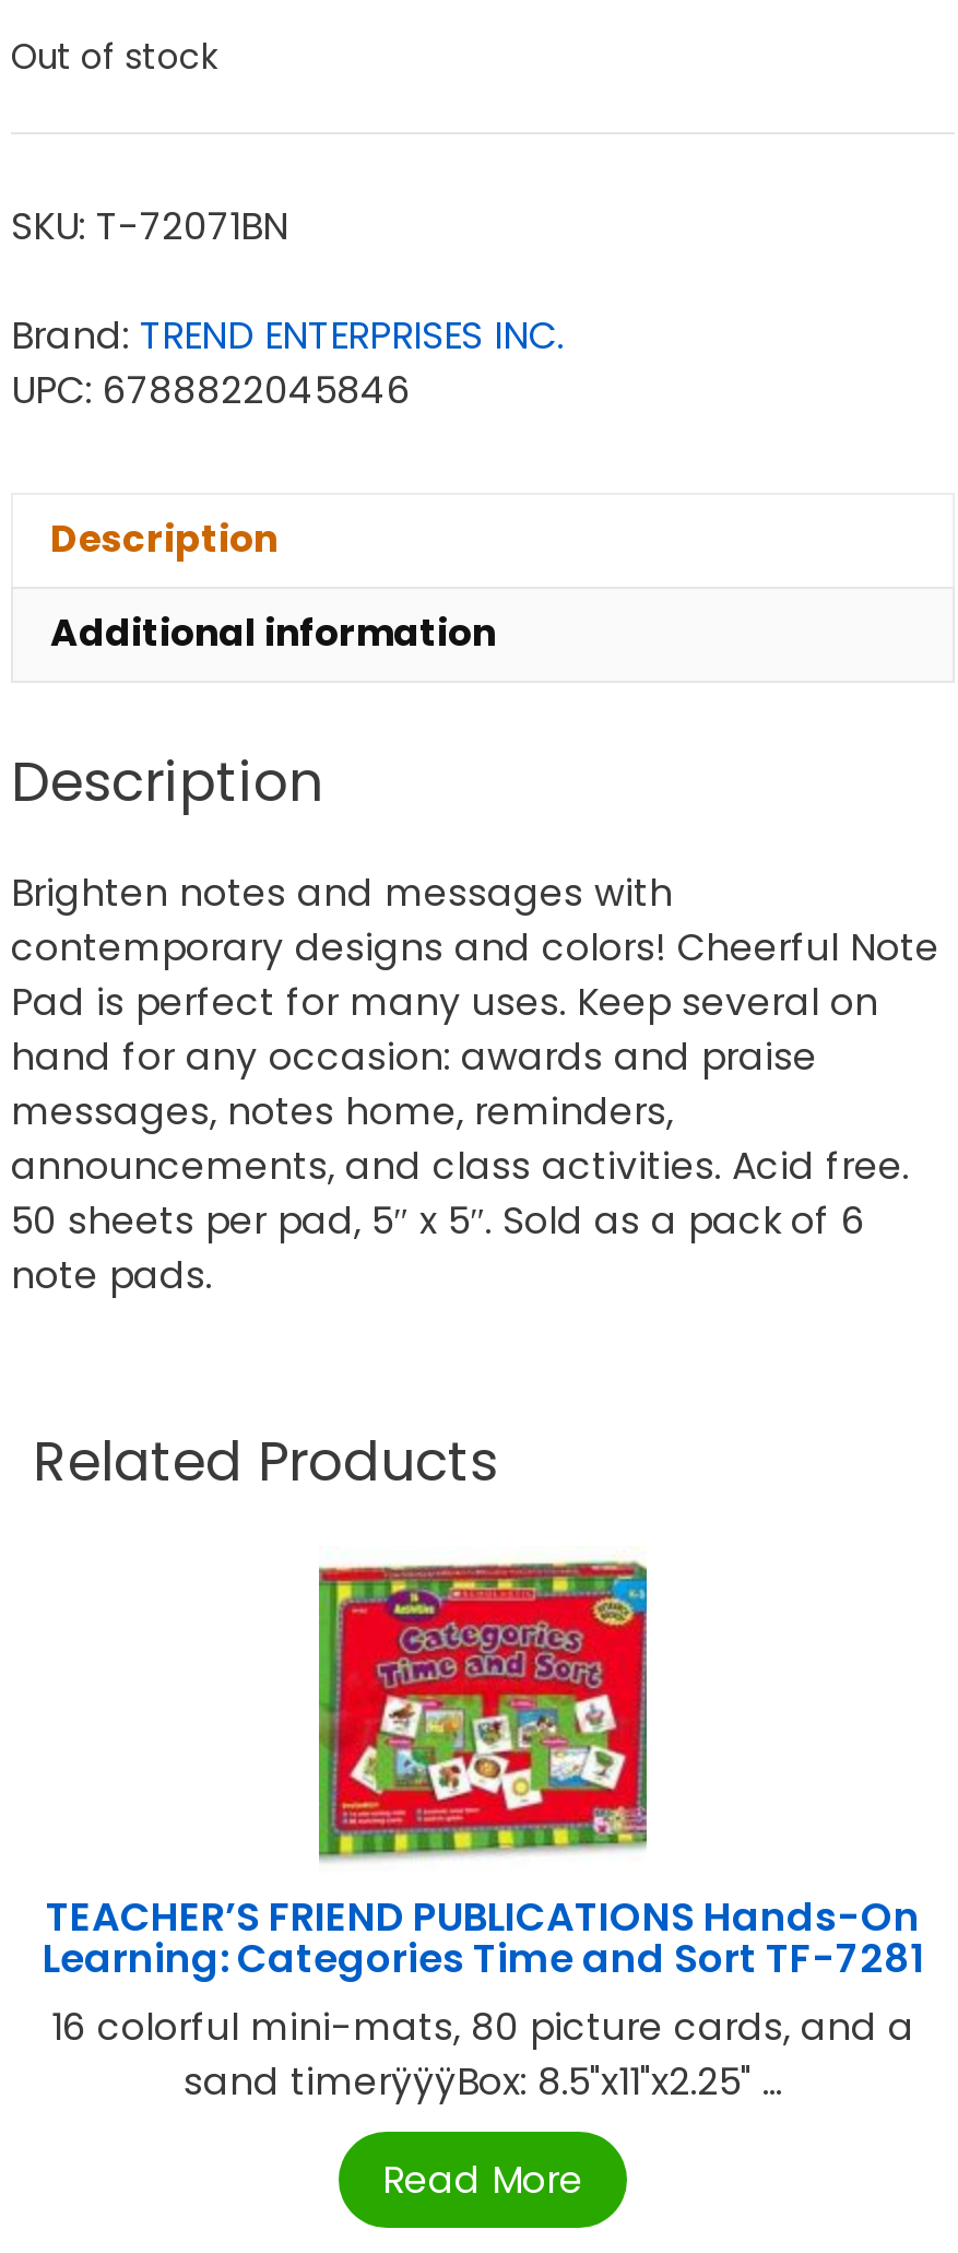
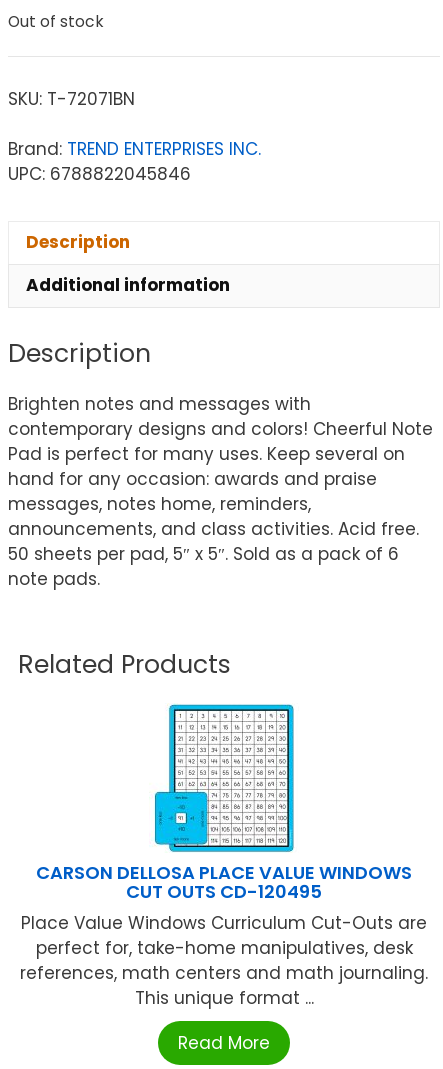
- [image]
+ [image]

- TEACHER’S FRIEND PUBLICATIONS Hands-On
- Learning: Categories Time and Sort TF-7281
- 16 colorful mini-mats, 80 picture cards, and a
- sand timerÿÿÿBox: 8.5"x11"x2.25" ...
+ CARSON DELLOSA PLACE VALUE WINDOWS
+ CUT OUTS CD-120495
+ Place Value Windows Curriculum Cut-Outs are
+ perfect for, take-home manipulatives, desk
+ references, math centers and math journaling.
+ This unique format ...
